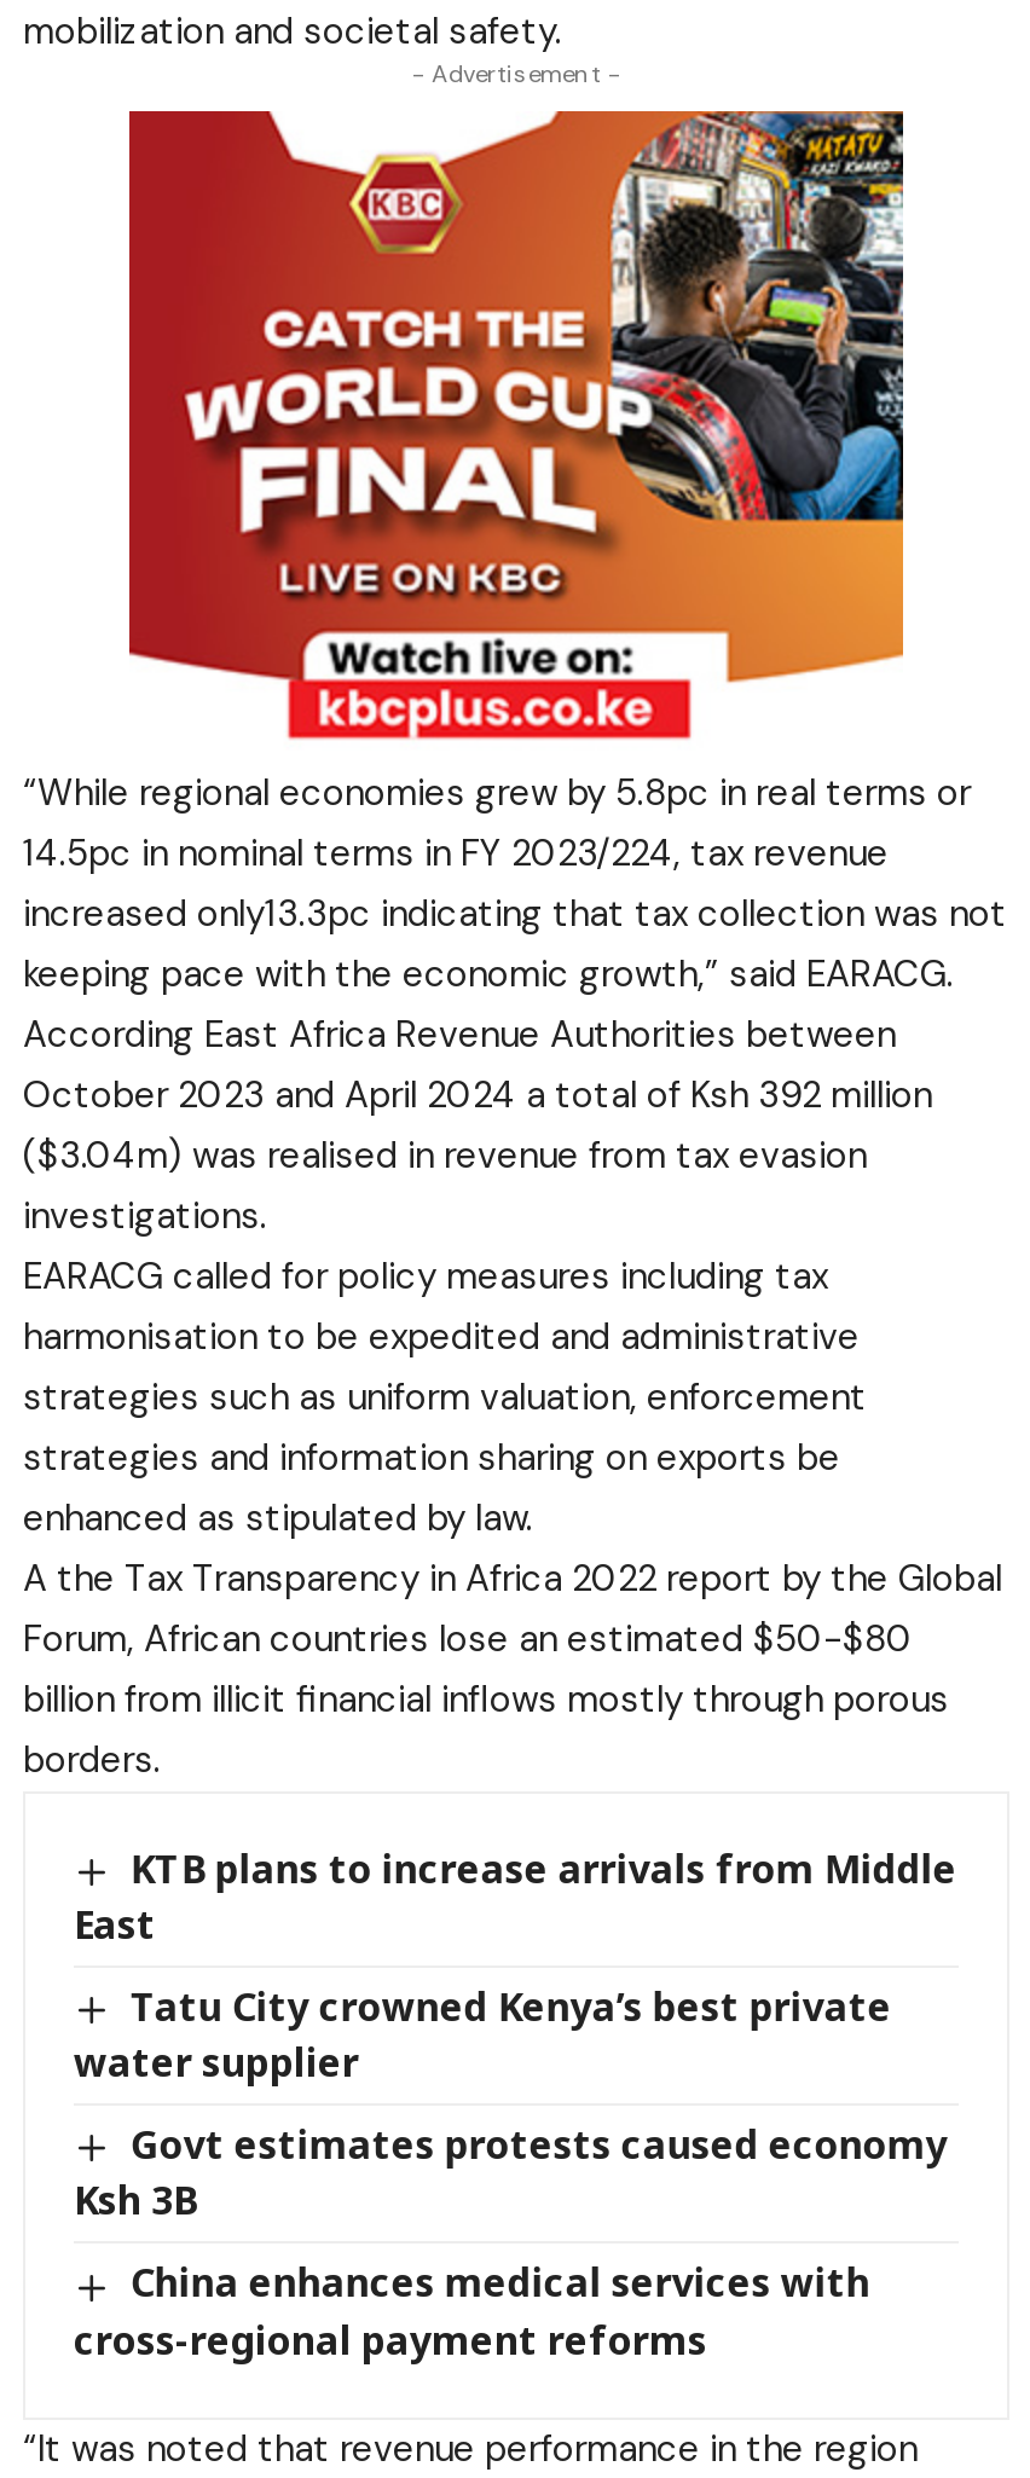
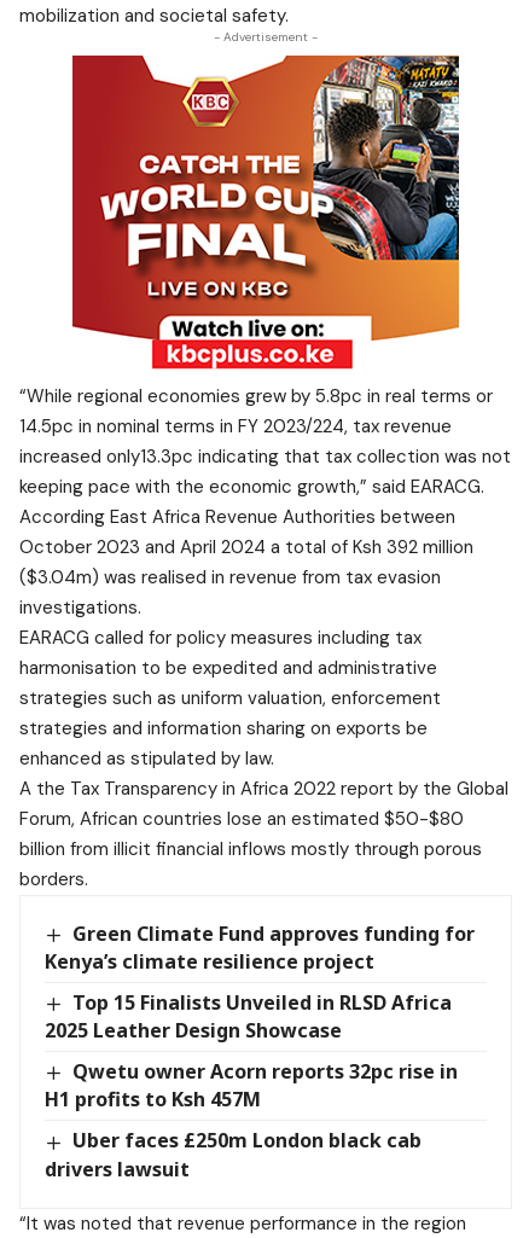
- KTB plans to increase arrivals from Middle
- East
+ Green Climate Fund approves funding for
+ Kenya’s climate resilience project

- Tatu City crowned Kenya’s best private
- water supplier
+ Top 15 Finalists Unveiled in RLSD Africa
+ 2025 Leather Design Showcase

- Govt estimates protests caused economy
- Ksh 3B
+ Qwetu owner Acorn reports 32pc rise in
+ H1 profits to Ksh 457M

- China enhances medical services with
- cross-regional payment reforms
+ Uber faces £250m London black cab
+ drivers lawsuit
